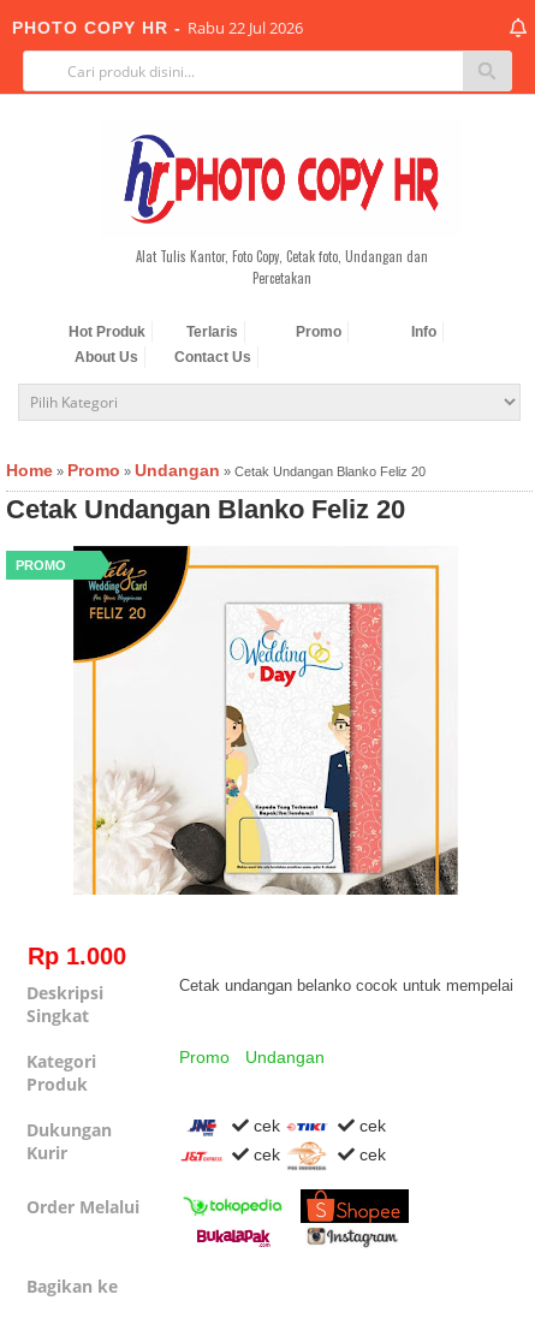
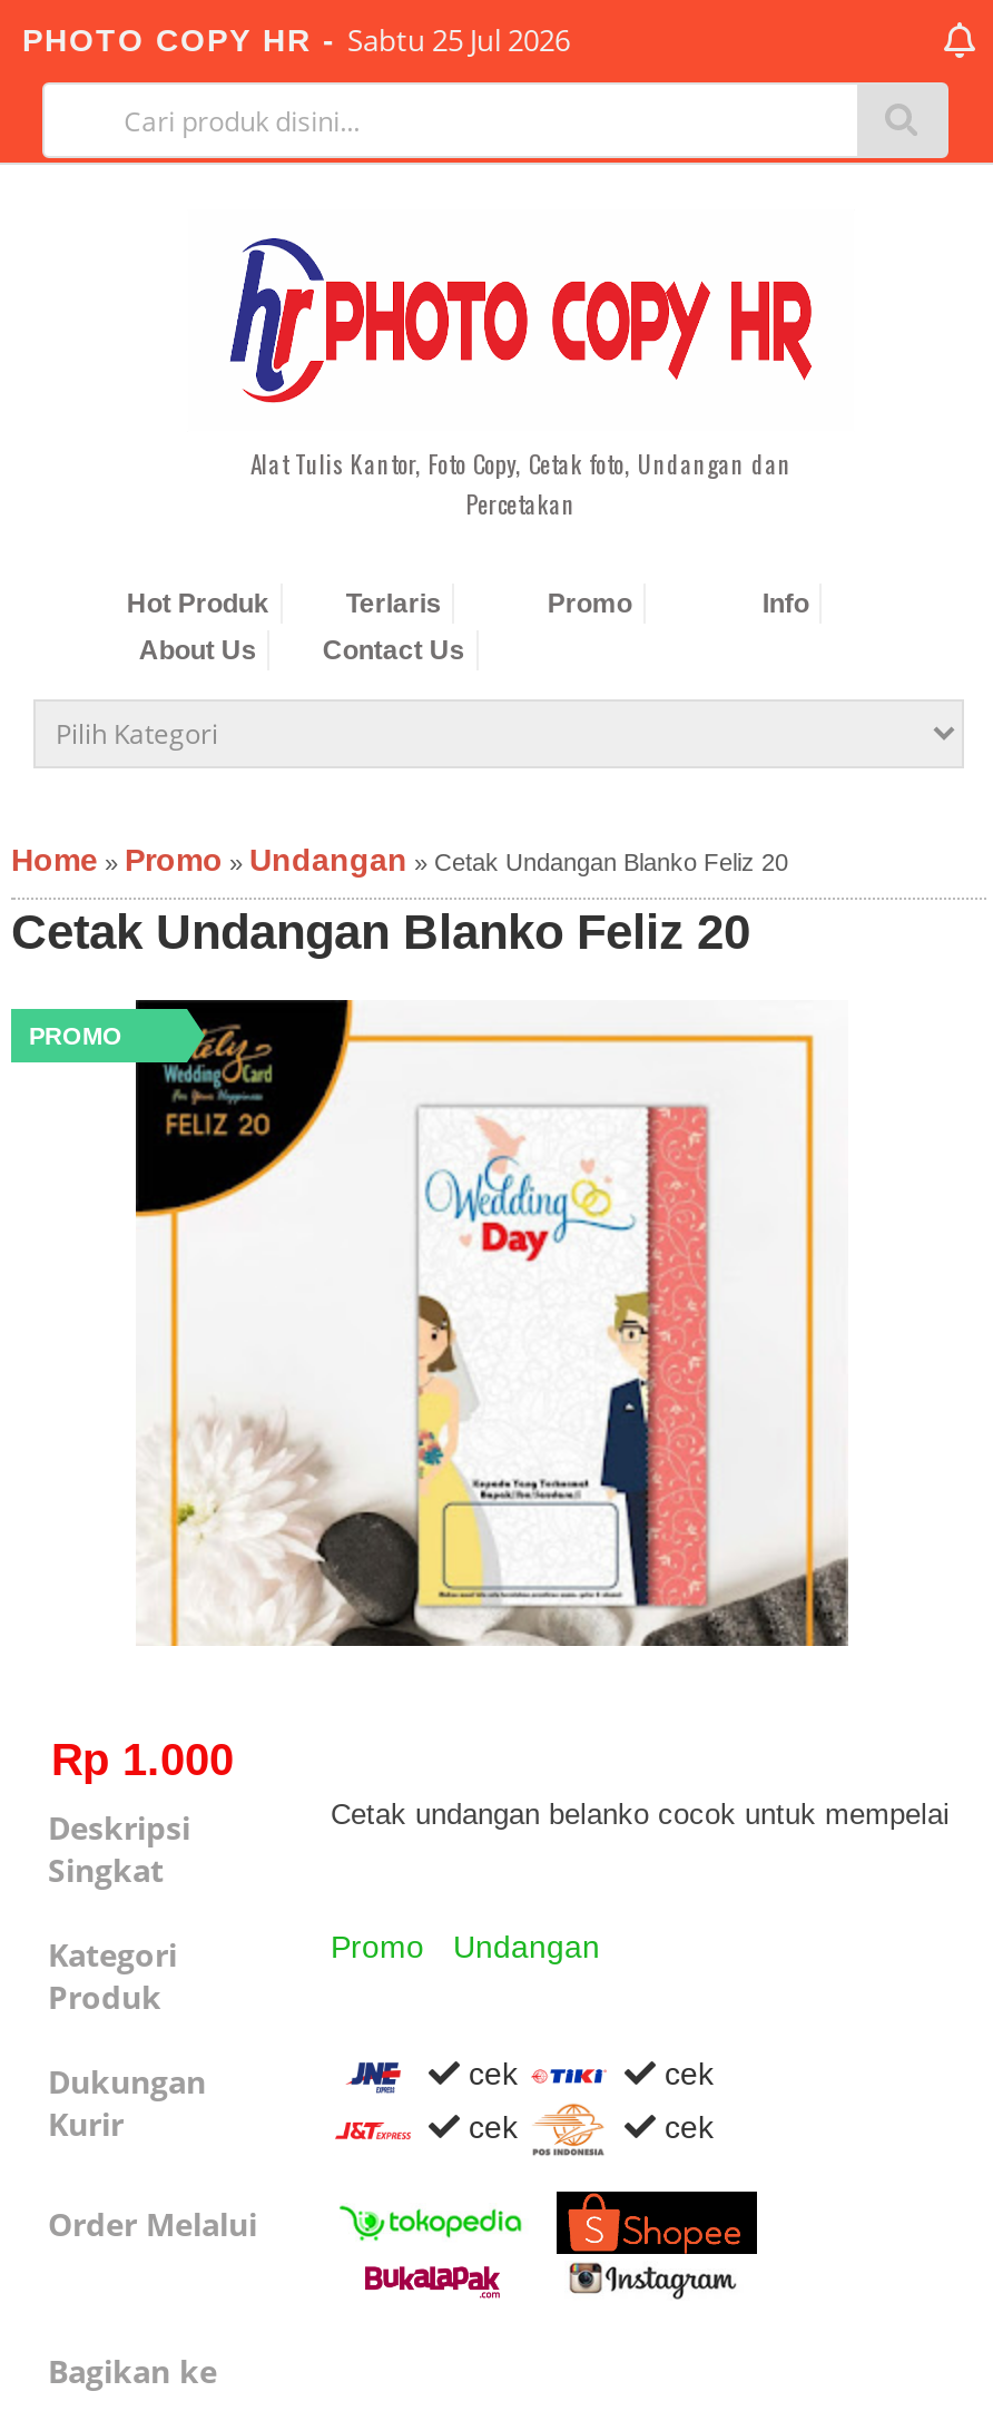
- PHOTO COPY HR - Rabu 22 Jul 2026
+ PHOTO COPY HR - Sabtu 25 Jul 2026
